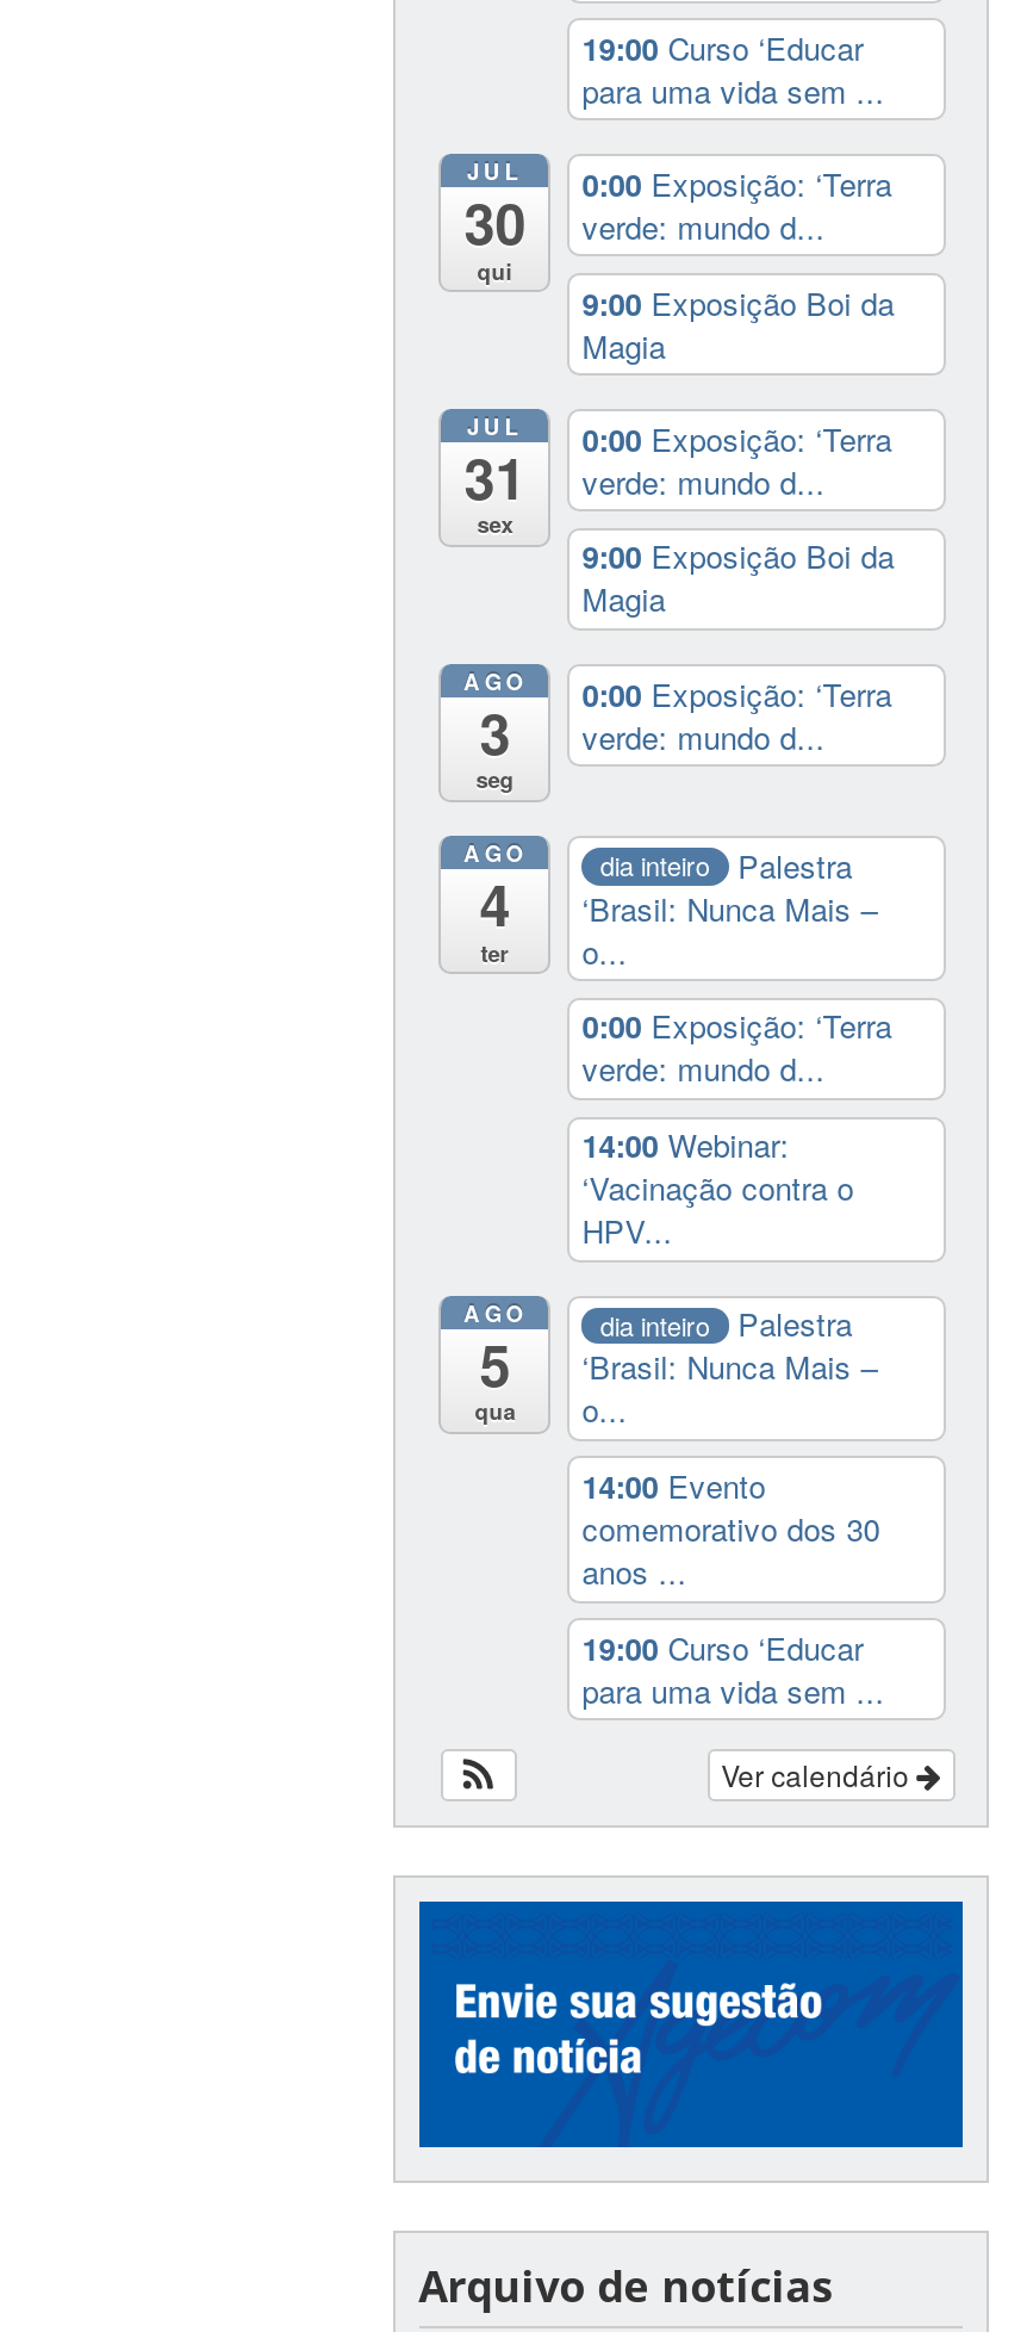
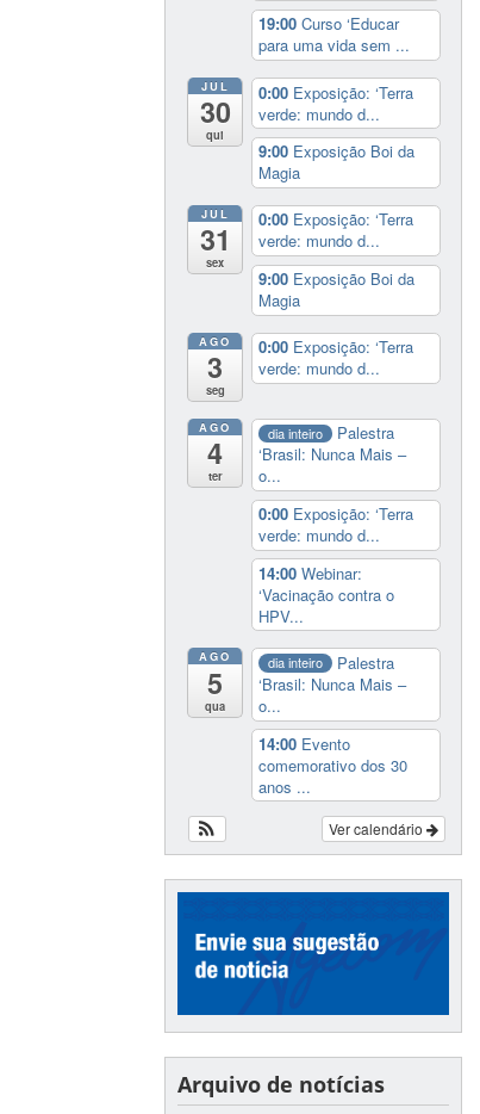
- 19:00 Curso ‘Educar
- para uma vida sem ...
